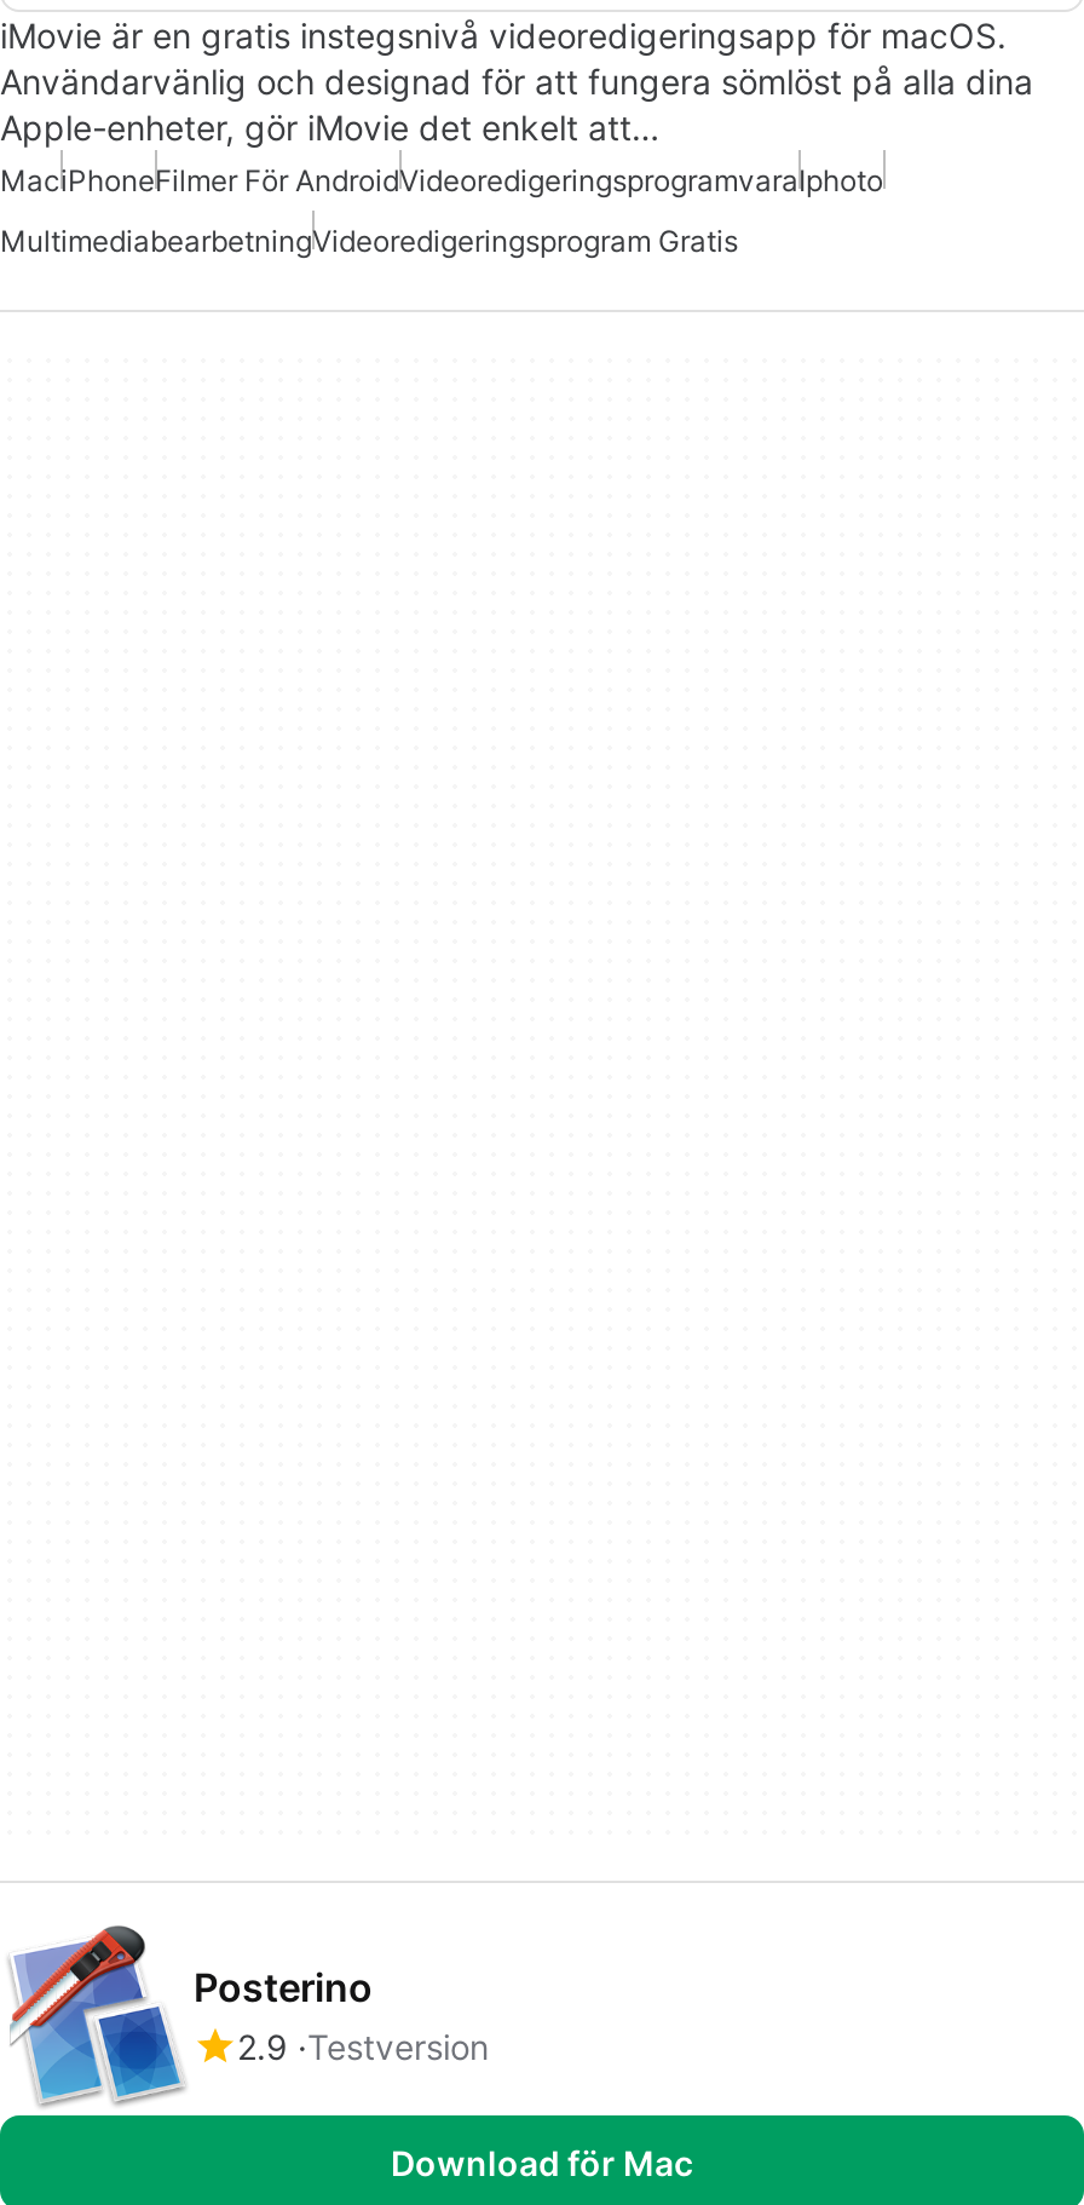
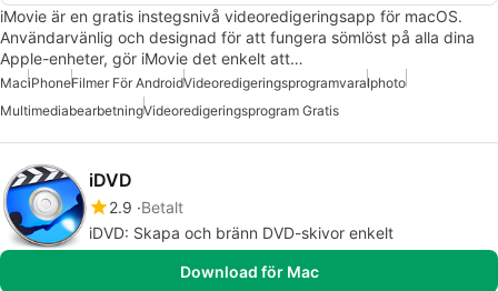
- [image]
- Posterino
- 2.9 Testversion
+ [image]
+ iDVD
+ 2.9 Betalt
+ iDVD: Skapa och bränn DVD-skivor enkelt
